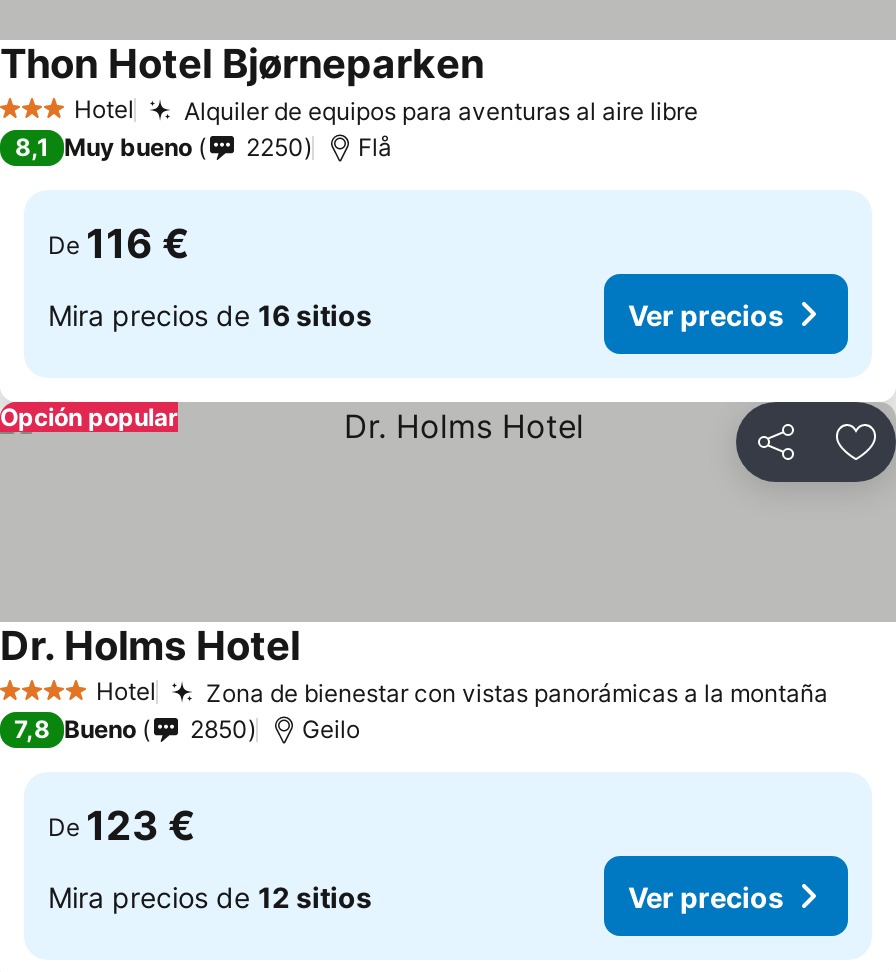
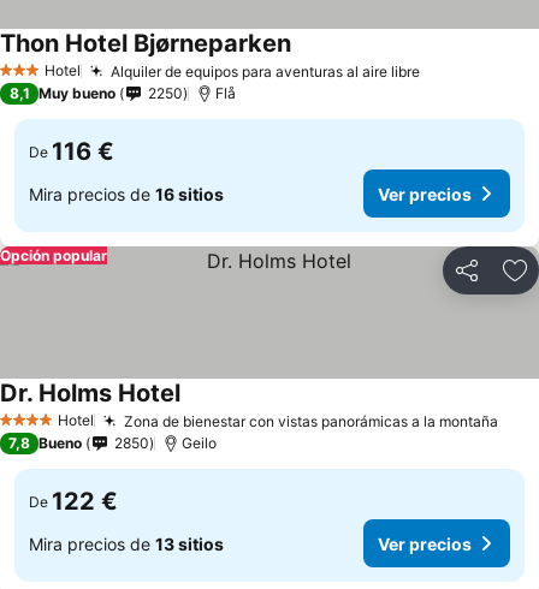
- De 123 €
+ De 122 €

- Mira precios de 12 sitios
+ Mira precios de 13 sitios
